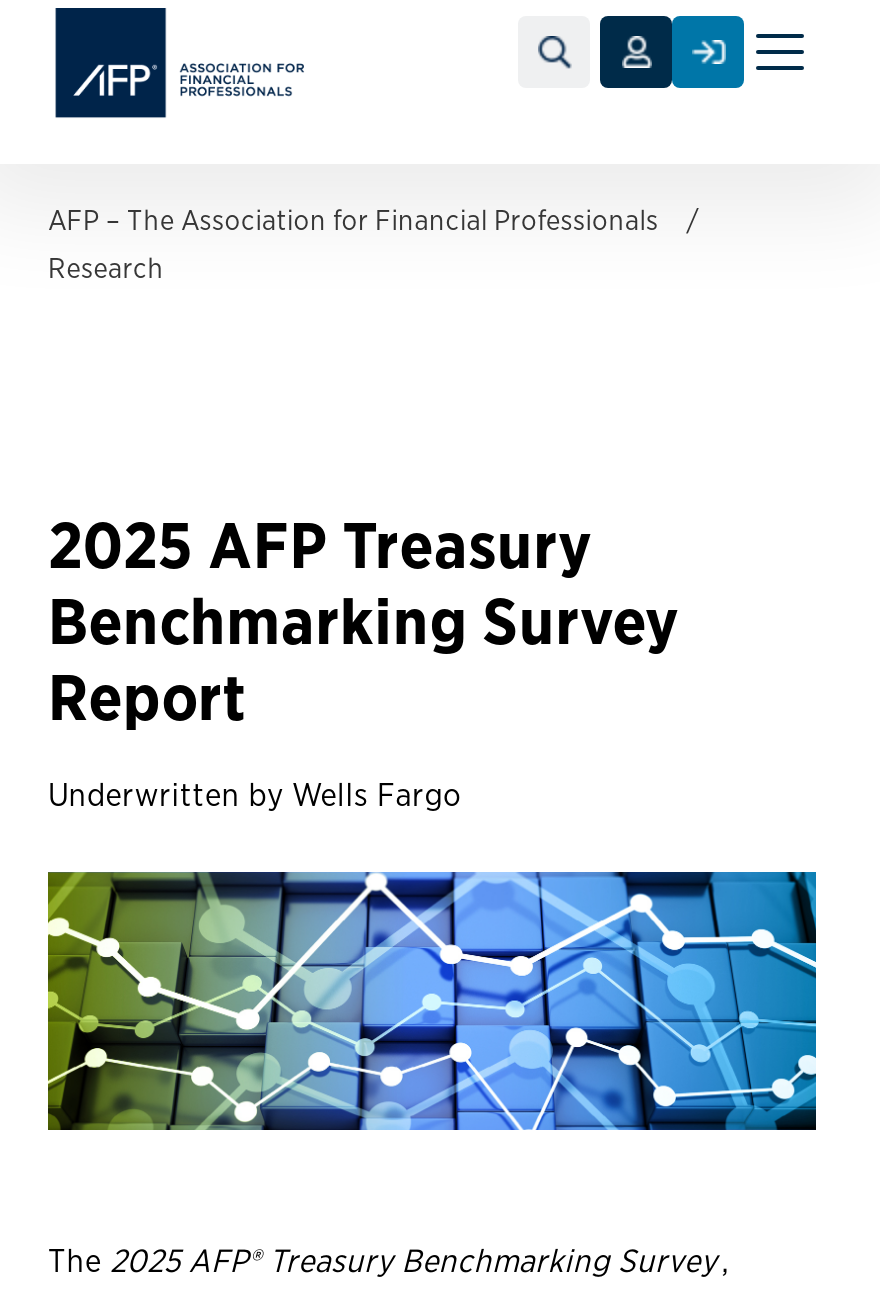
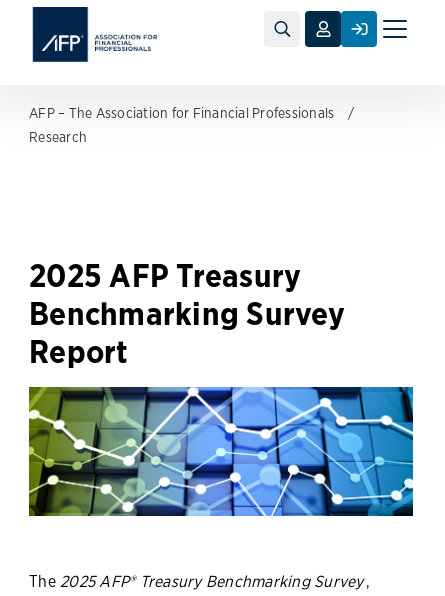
- Underwritten by Wells Fargo
